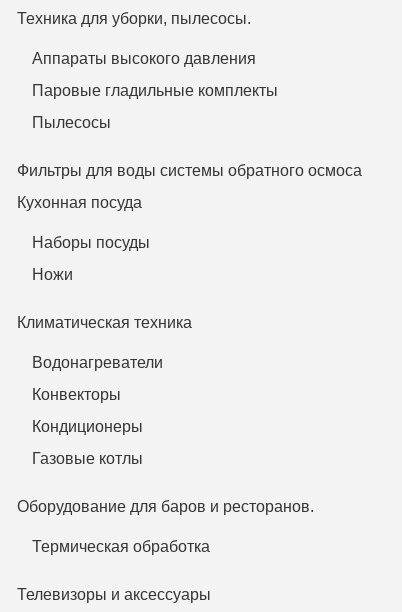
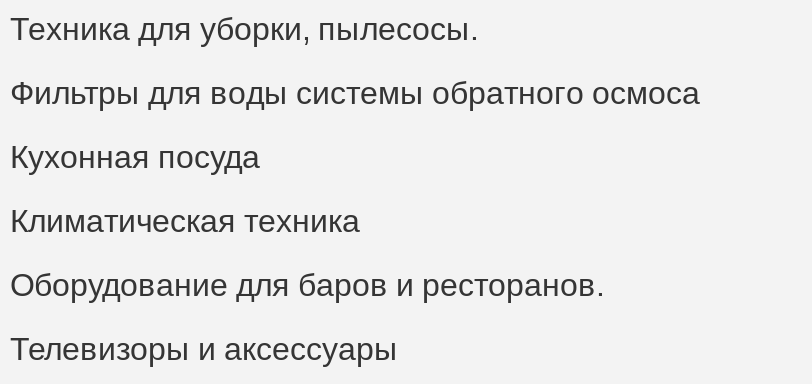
- Аппараты высокого давления
- Паровые гладильные комплекты
- Пылесосы

- Наборы посуды
- Ножи

- Водонагреватели
- Конвекторы
- Кондиционеры
- Газовые котлы

- Термическая обработка
